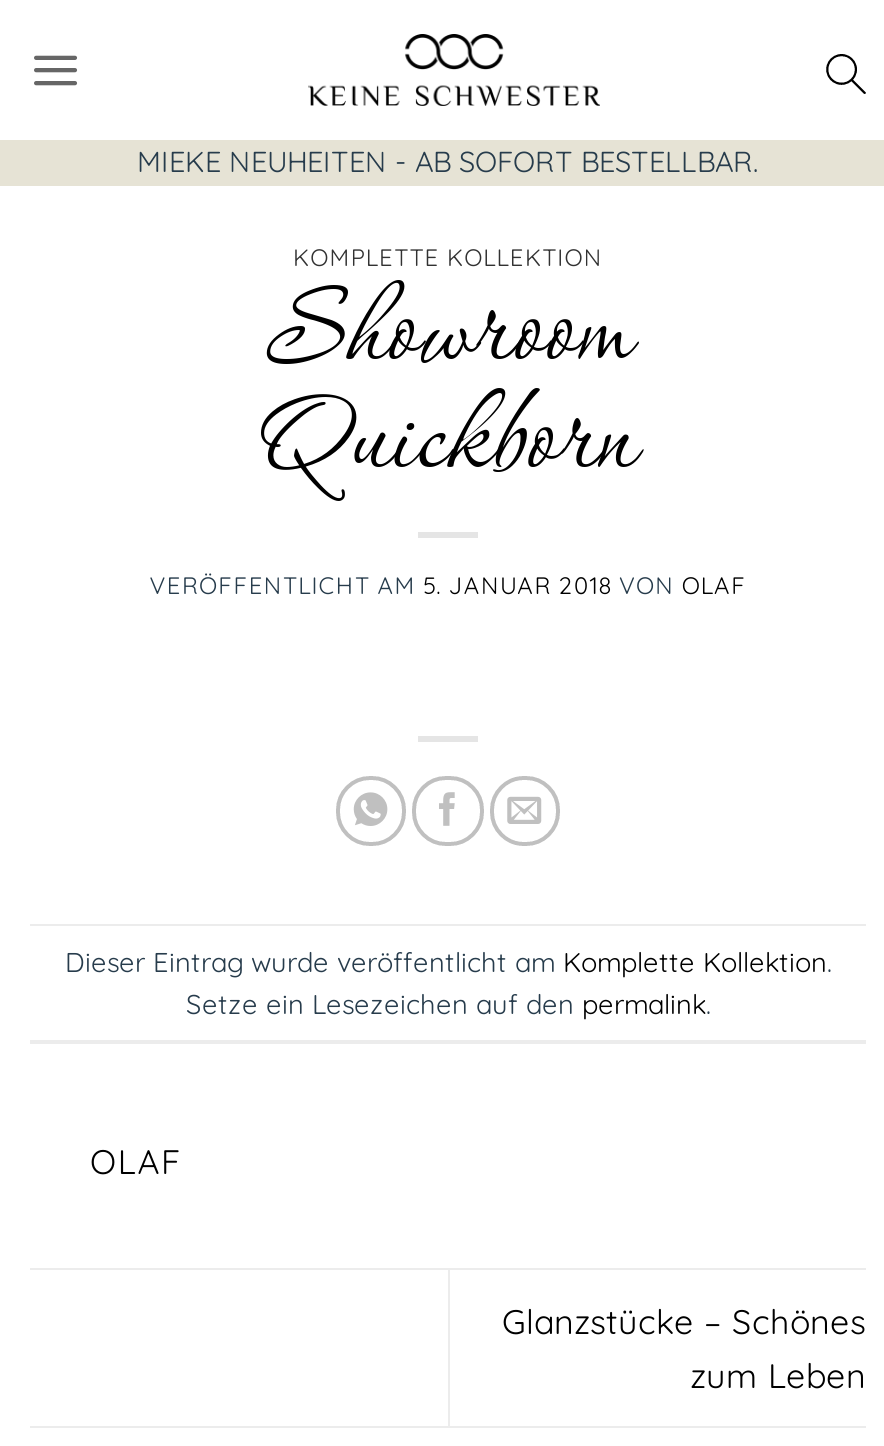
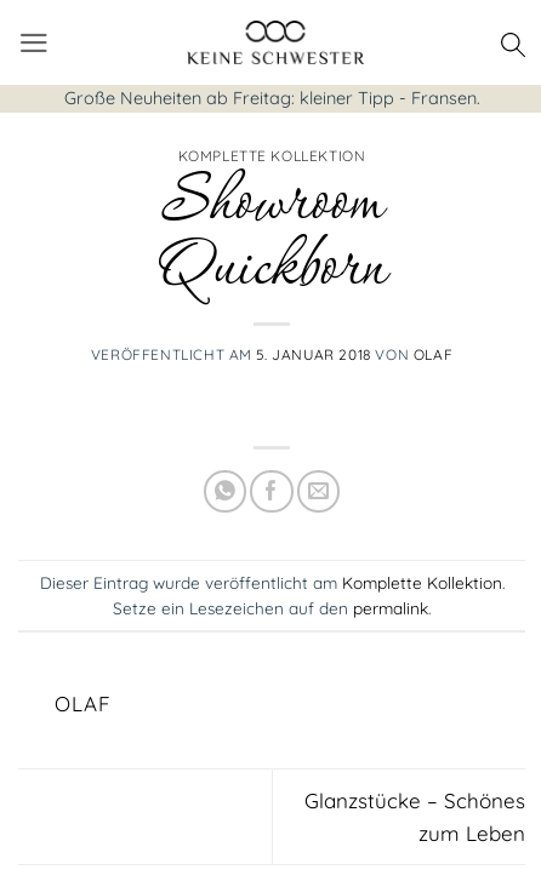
- MIEKE NEUHEITEN - AB SOFORT BESTELLBAR.
+ Große Neuheiten ab Freitag: kleiner Tipp - Fransen.
